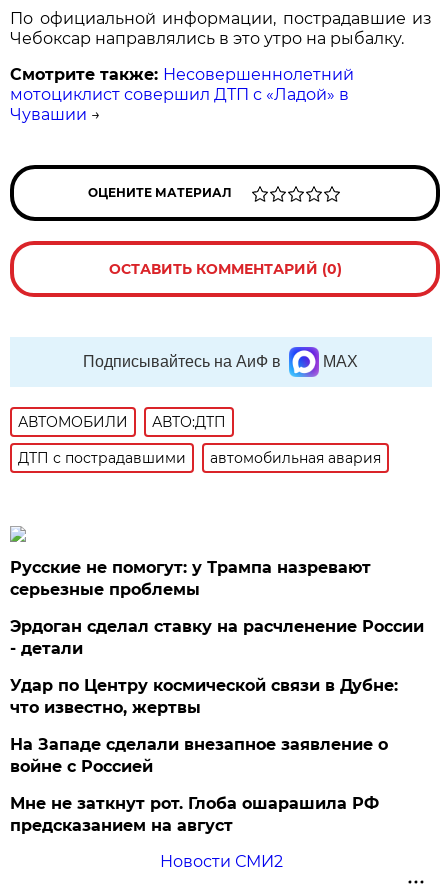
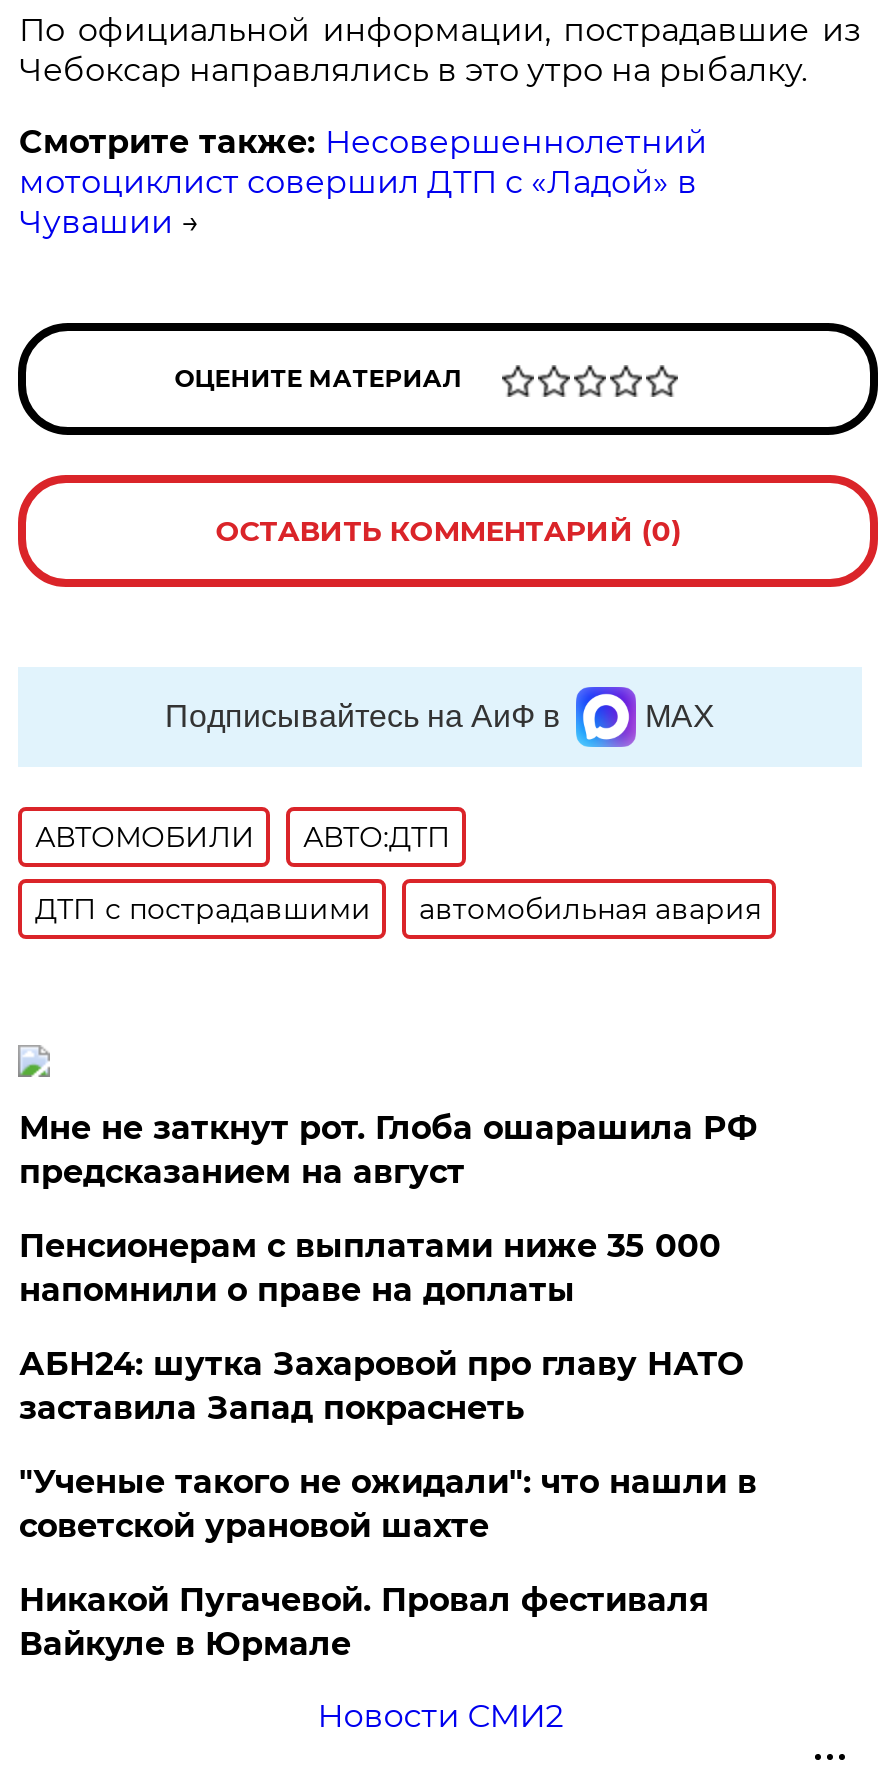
- Русские не помогут: у Трампа назревают
- серьезные проблемы
- Эрдоган сделал ставку на расчленение России
- - детали
- Удар по Центру космической связи в Дубне:
- что известно, жертвы
- На Западе сделали внезапное заявление о
- войне с Россией

moved up: Мне не заткнут рот. Глоба ошарашила РФ | предсказанием на август

+ Пенсионерам с выплатами ниже 35 000
+ напомнили о праве на доплаты
+ АБН24: шутка Захаровой про главу НАТО
+ заставила Запад покраснеть
+ "Ученые такого не ожидали": что нашли в
+ советской урановой шахте
+ Никакой Пугачевой. Провал фестиваля
+ Вайкуле в Юрмале
